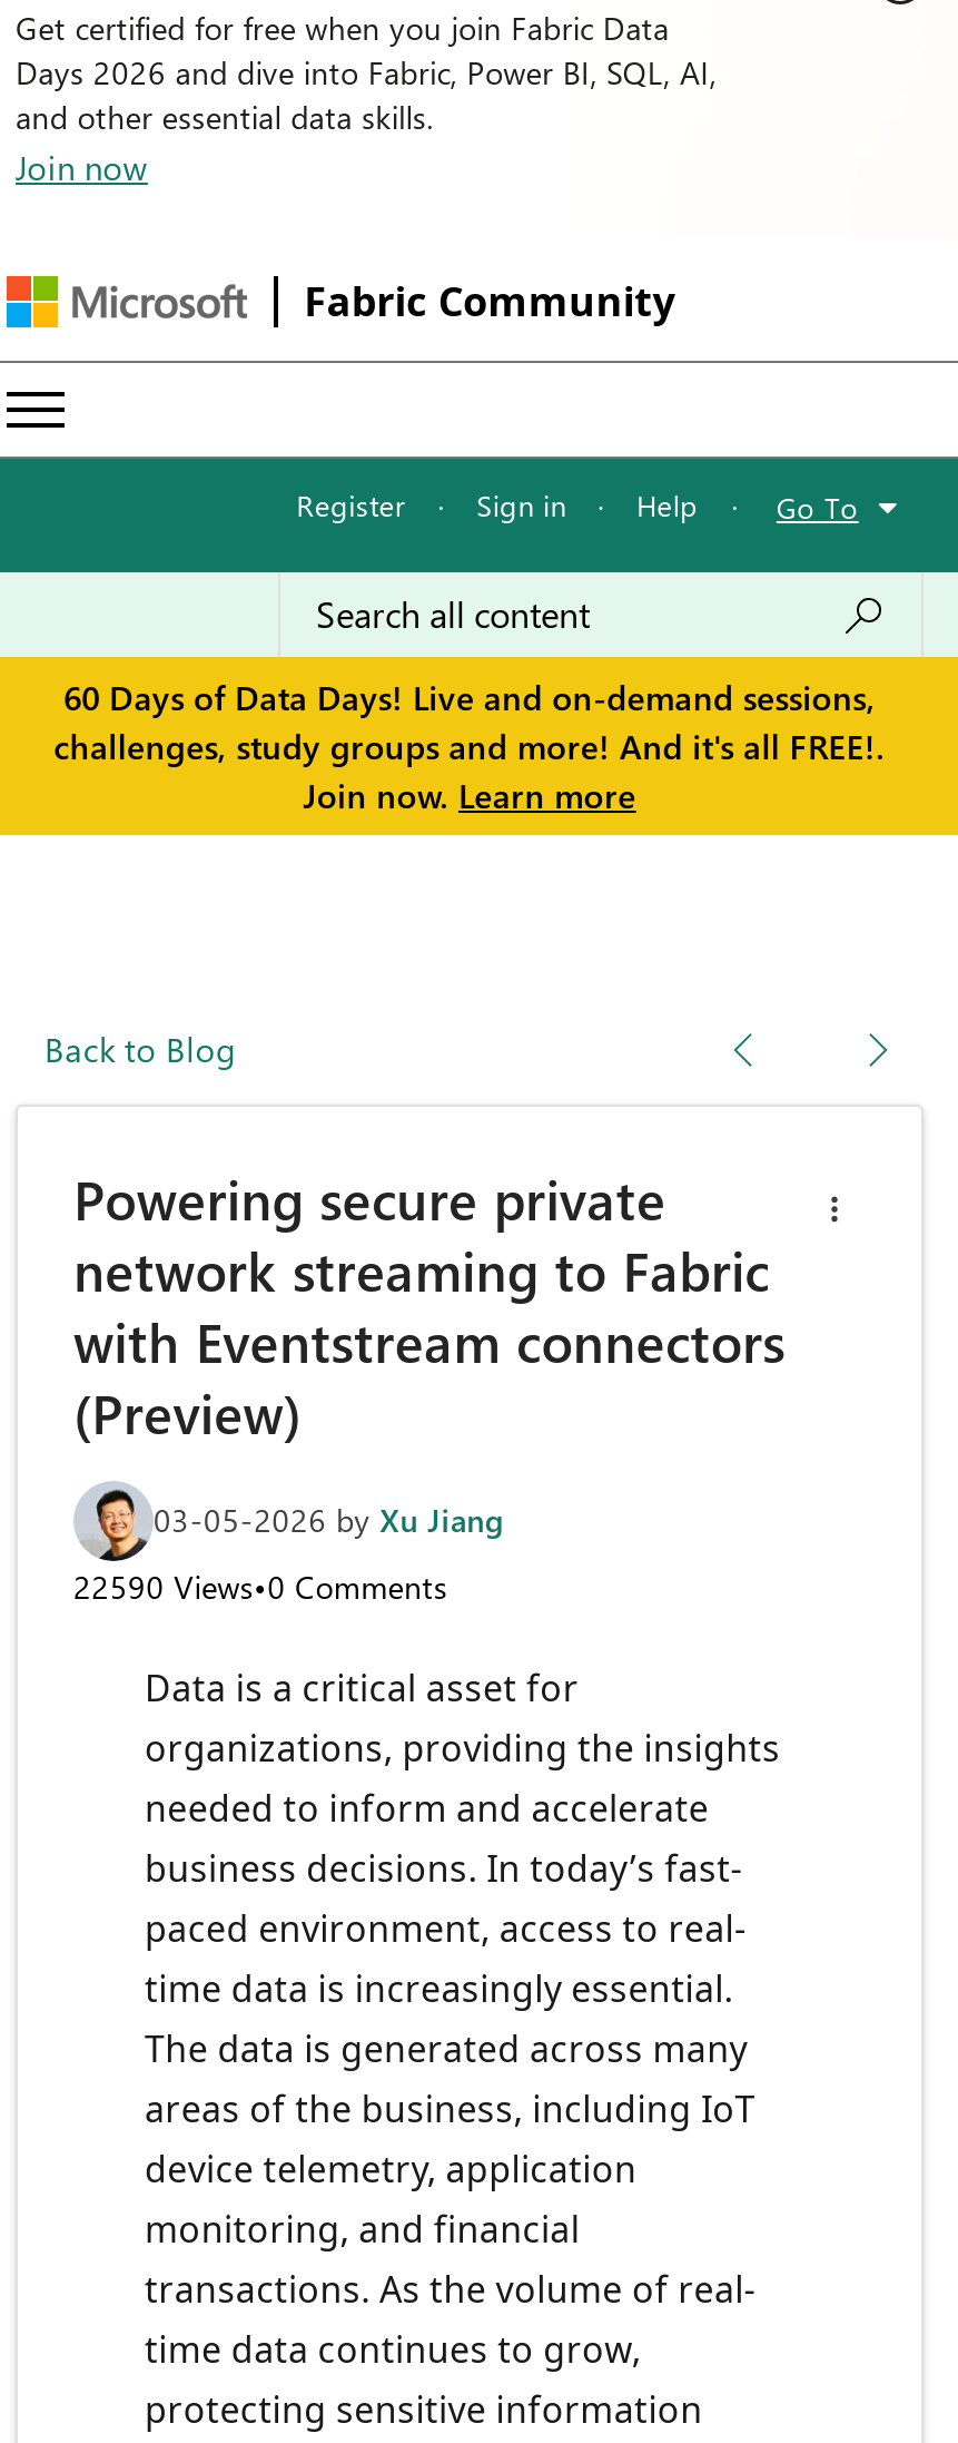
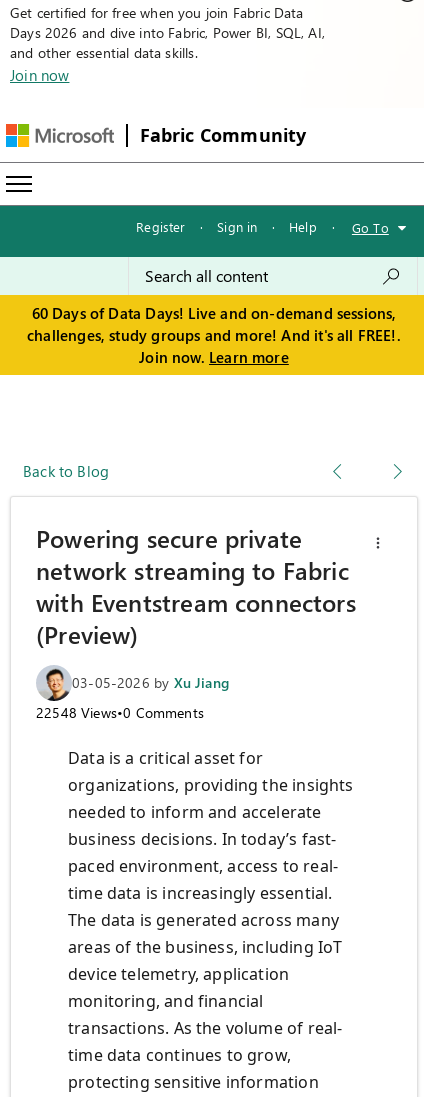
- 22590 Views•0 Comments
+ 22548 Views•0 Comments
